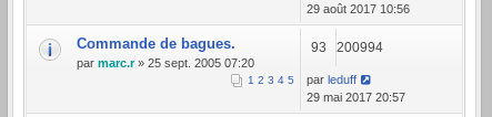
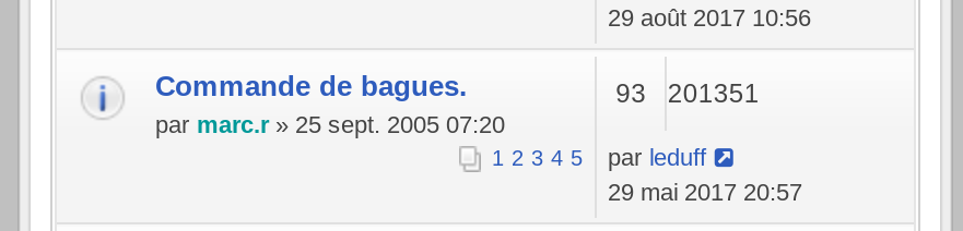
- 93 200994
+ 93 201351
